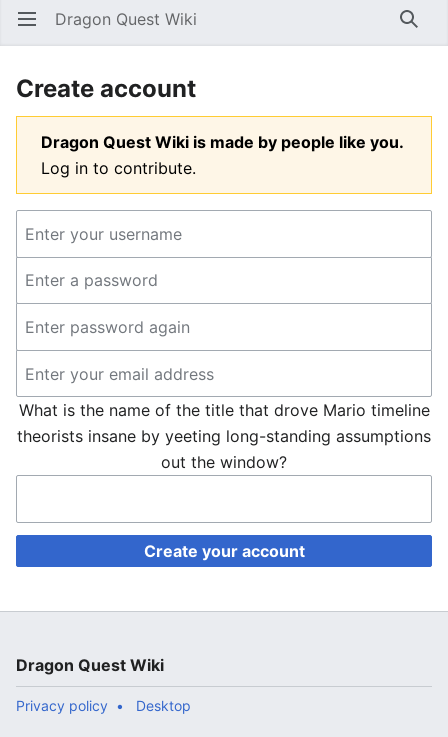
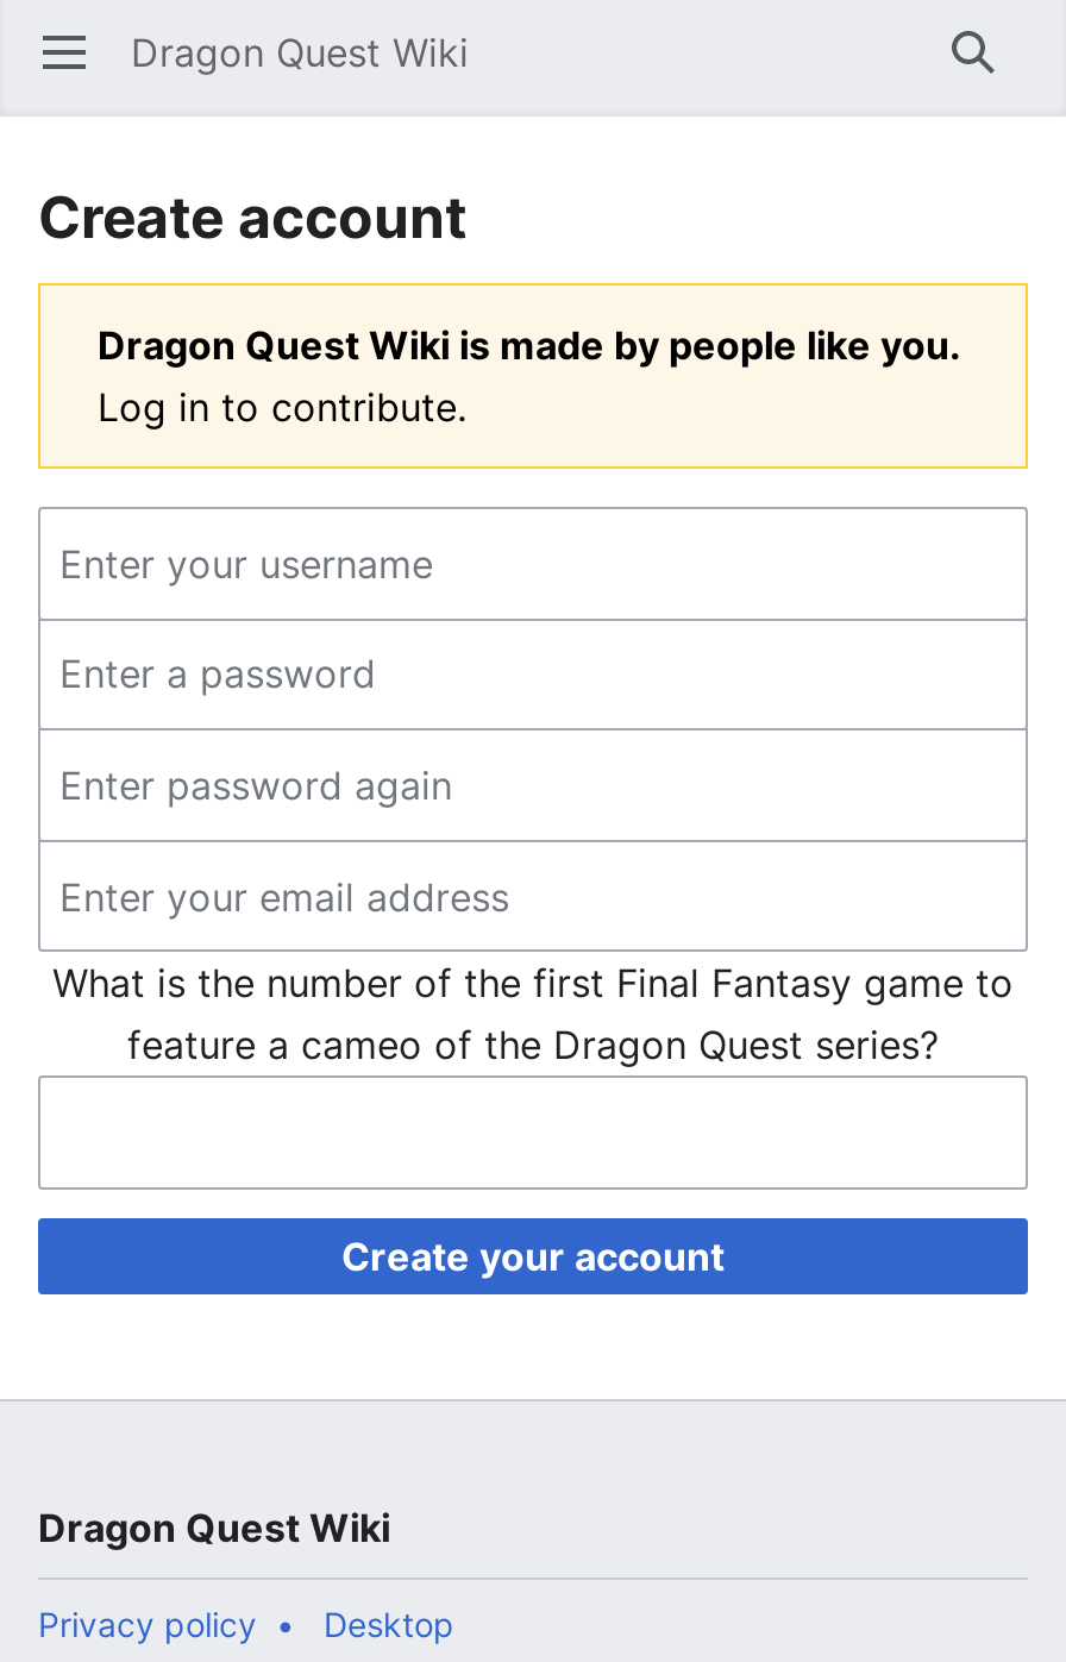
- What is the name of the title that drove Mario timeline
- theorists insane by yeeting long-standing assumptions
- out the window?
+ What is the number of the first Final Fantasy game to
+ feature a cameo of the Dragon Quest series?
